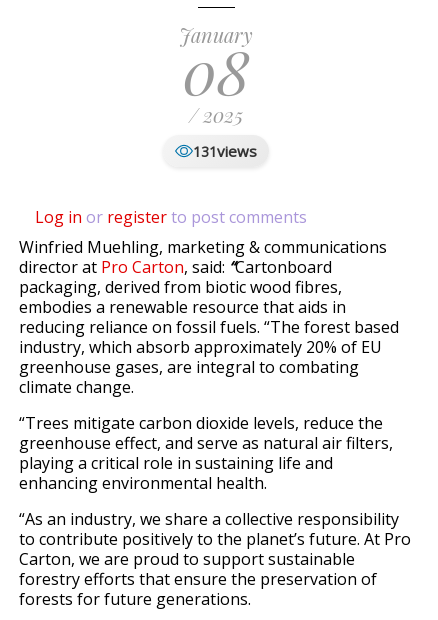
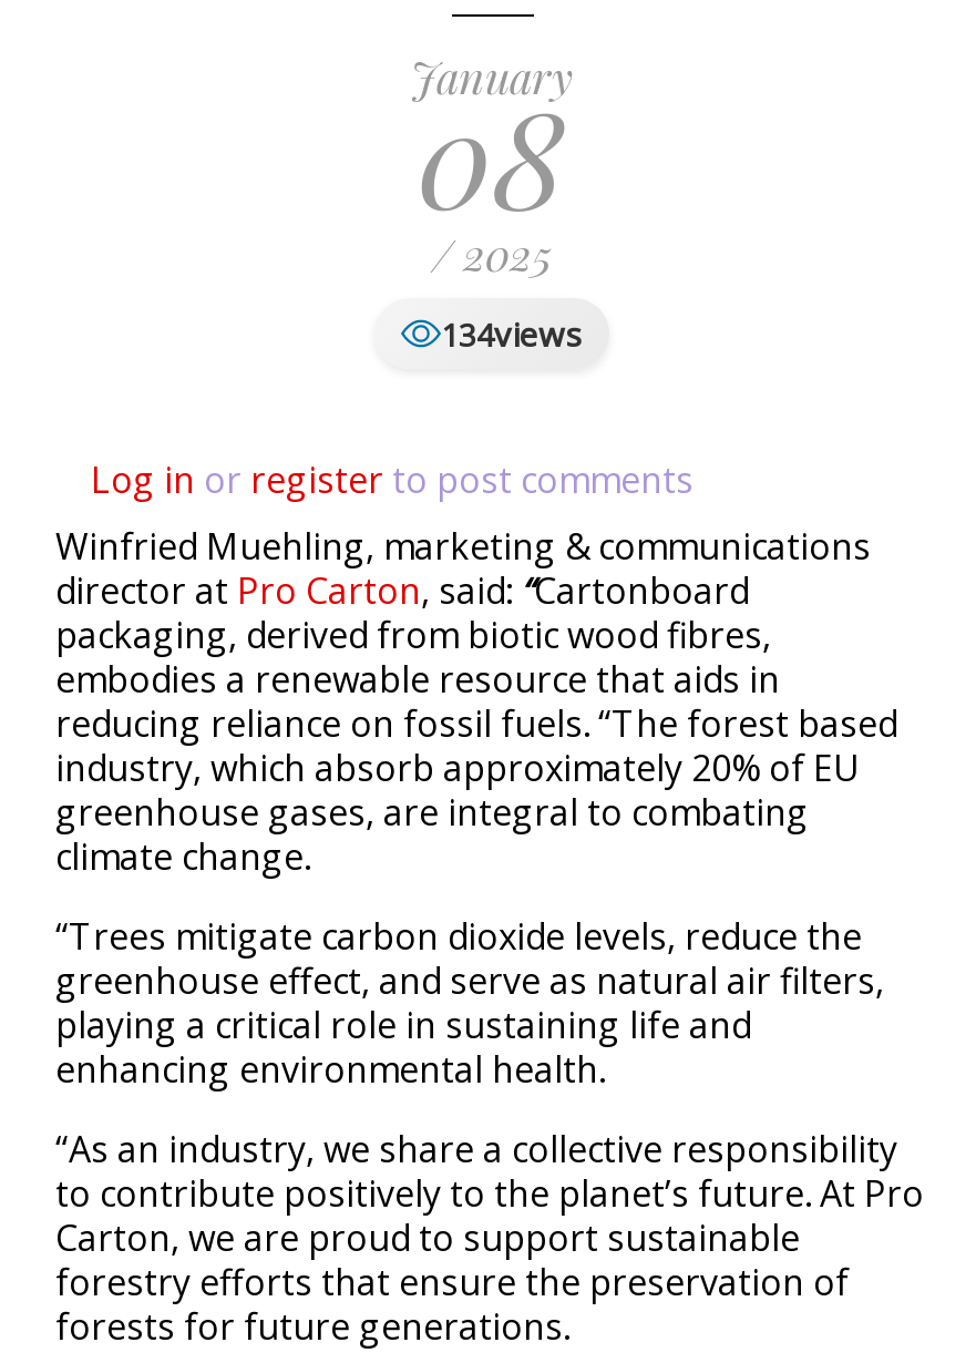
- 131views
+ 134views
